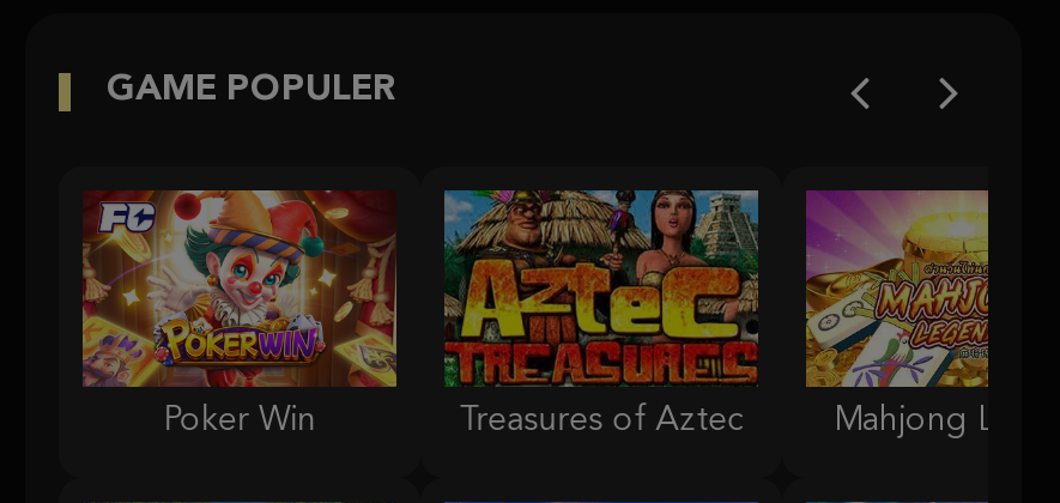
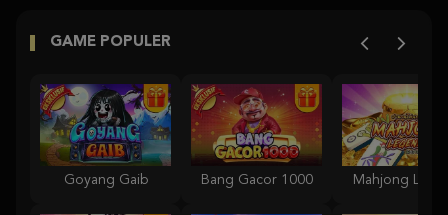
- [image]
- Poker Win
+ [image]
+ Goyang Gaib

- [image]
- Treasures of Aztec
+ [image]
+ Bang Gacor 1000
